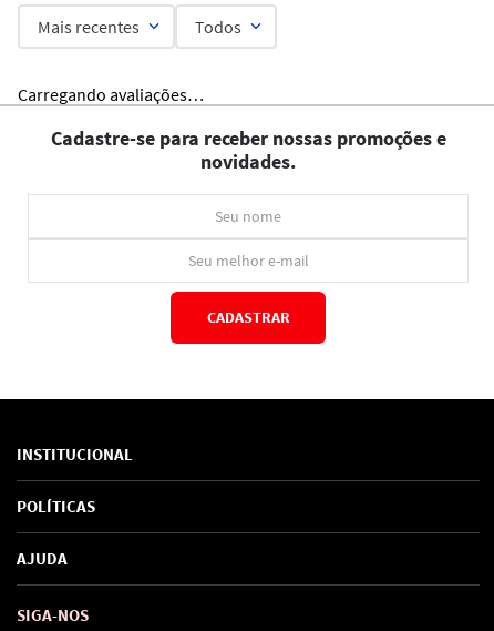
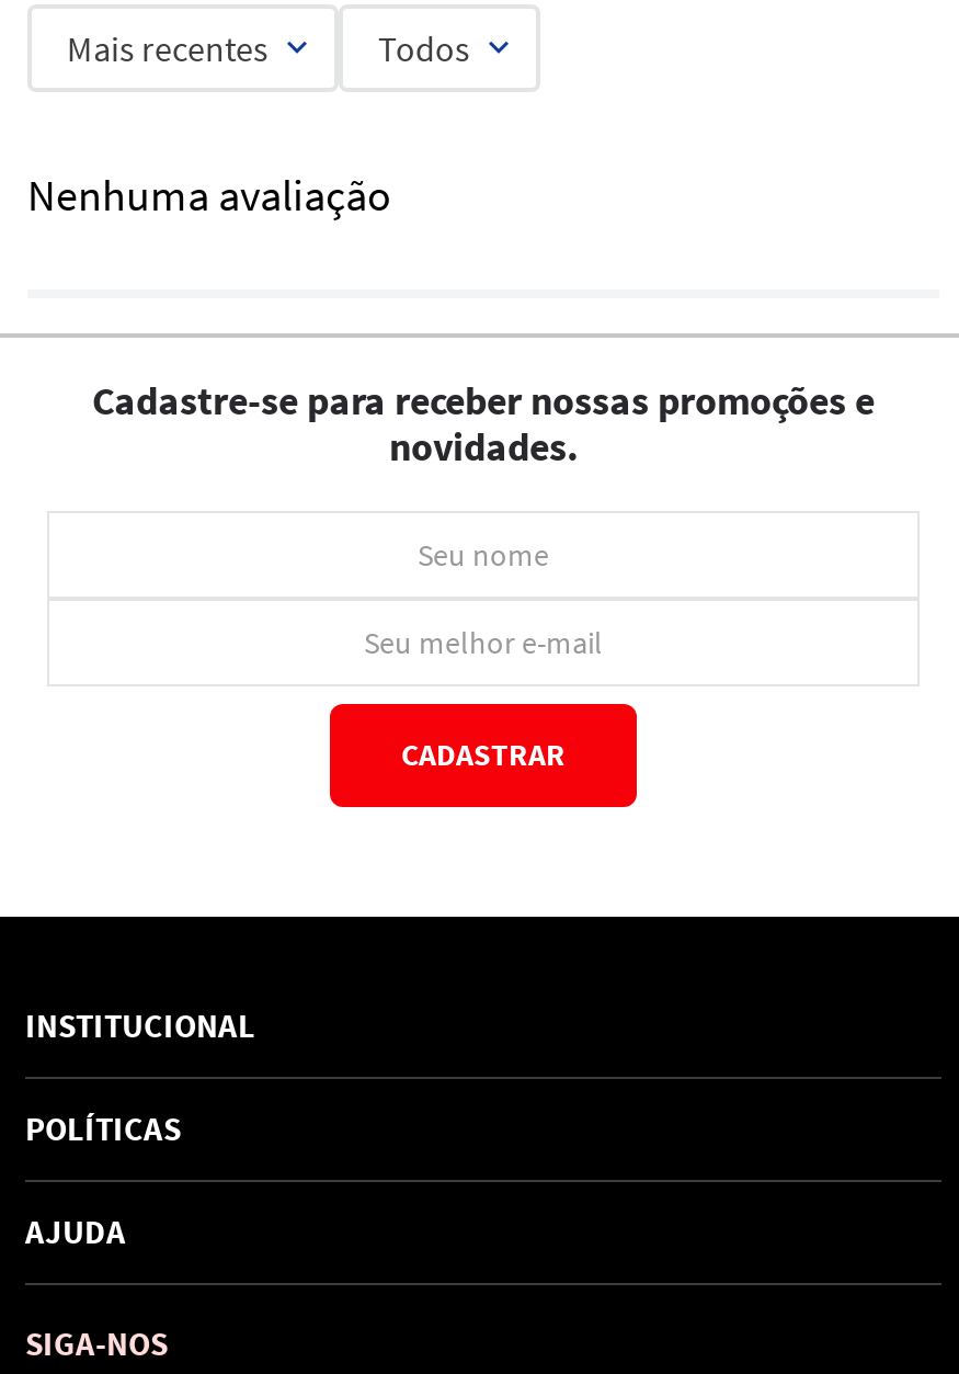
- Carregando avaliações…
+ Nenhuma avaliação
